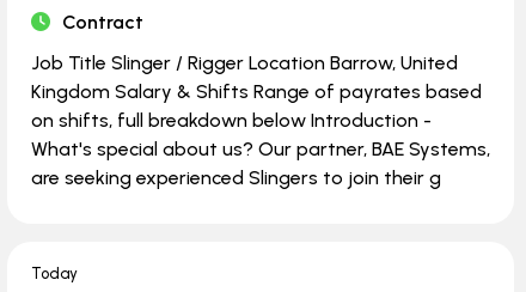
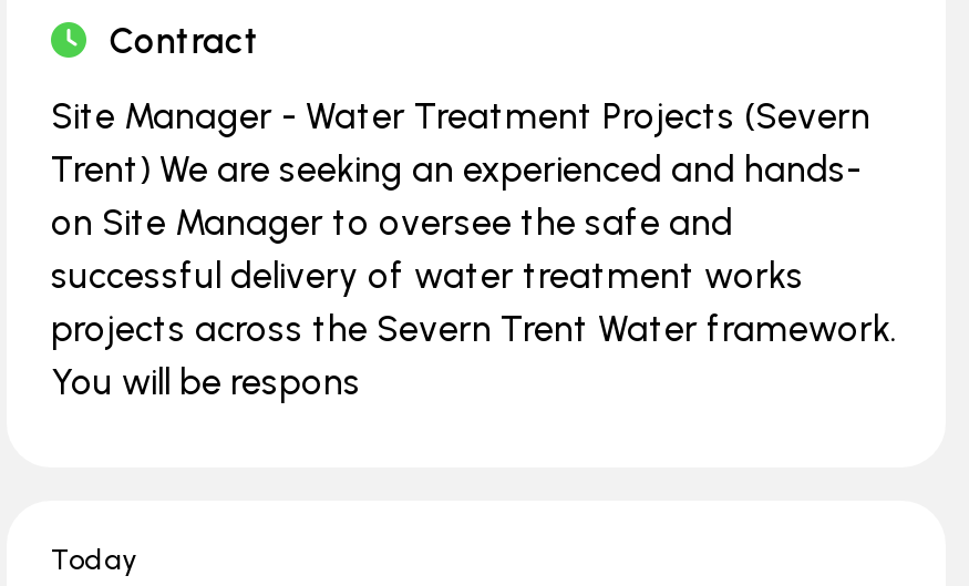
- Job Title Slinger / Rigger Location Barrow, United
- Kingdom Salary & Shifts Range of payrates based
- on shifts, full breakdown below Introduction -
- What's special about us? Our partner, BAE Systems,
- are seeking experienced Slingers to join their g
+ Site Manager - Water Treatment Projects (Severn
+ Trent) We are seeking an experienced and hands-
+ on Site Manager to oversee the safe and
+ successful delivery of water treatment works
+ projects across the Severn Trent Water framework.
+ You will be respons
